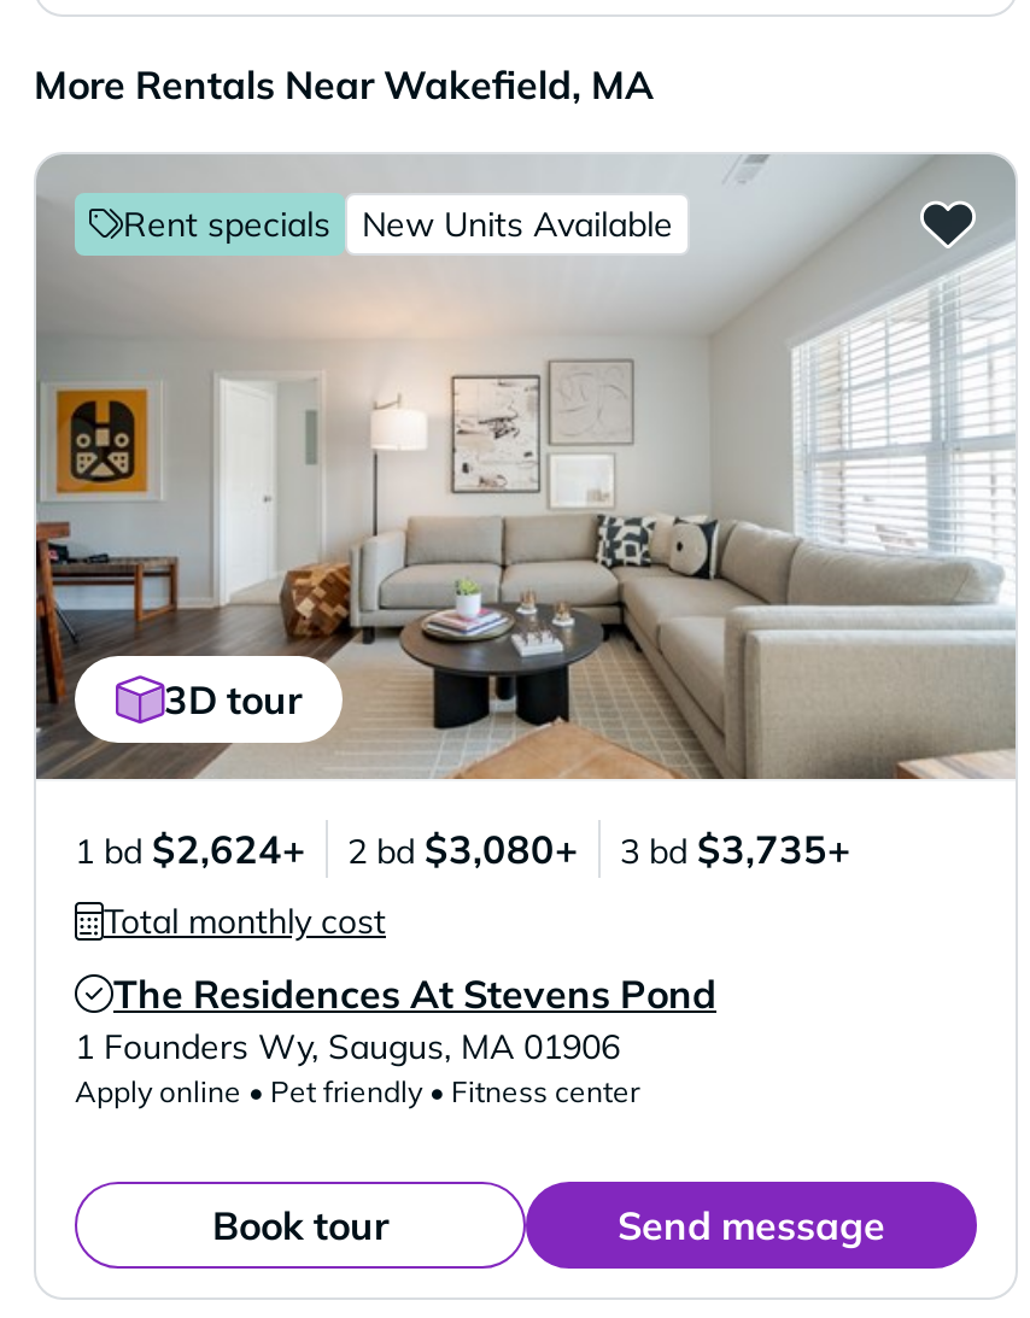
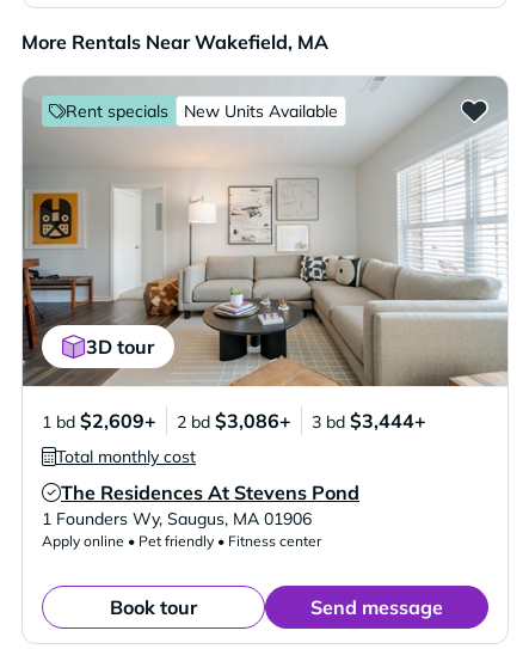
- 1 bd $2,624+
+ 1 bd $2,609+

- 2 bd $3,080+
+ 2 bd $3,086+

- 3 bd $3,735+
+ 3 bd $3,444+
